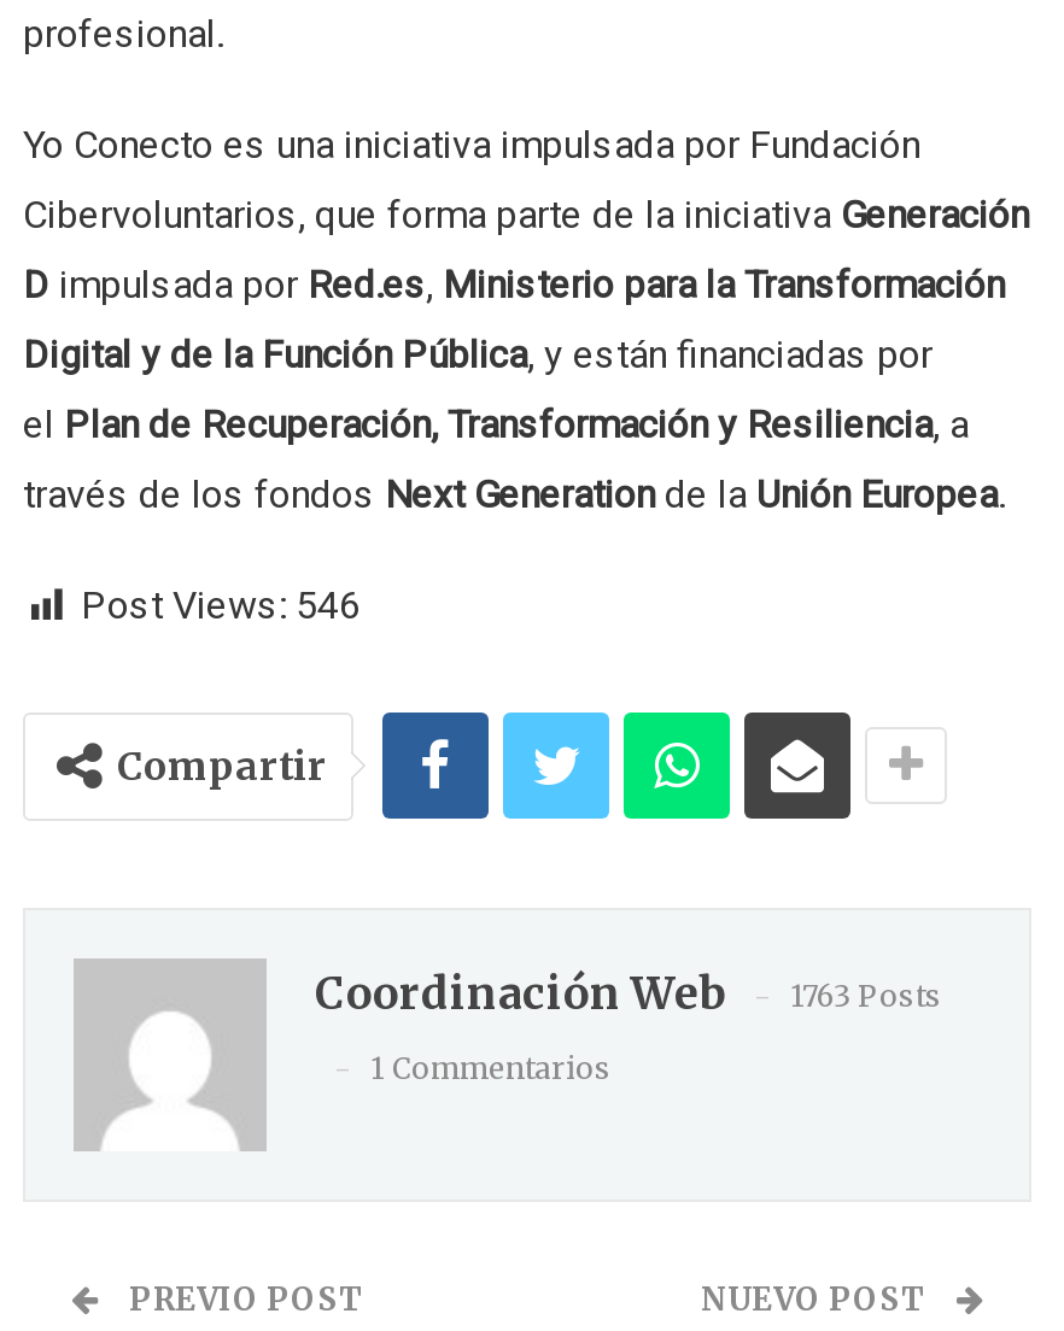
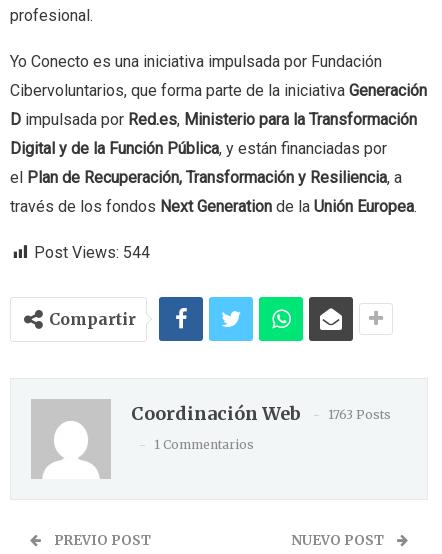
- Post Views: 546
+ Post Views: 544
